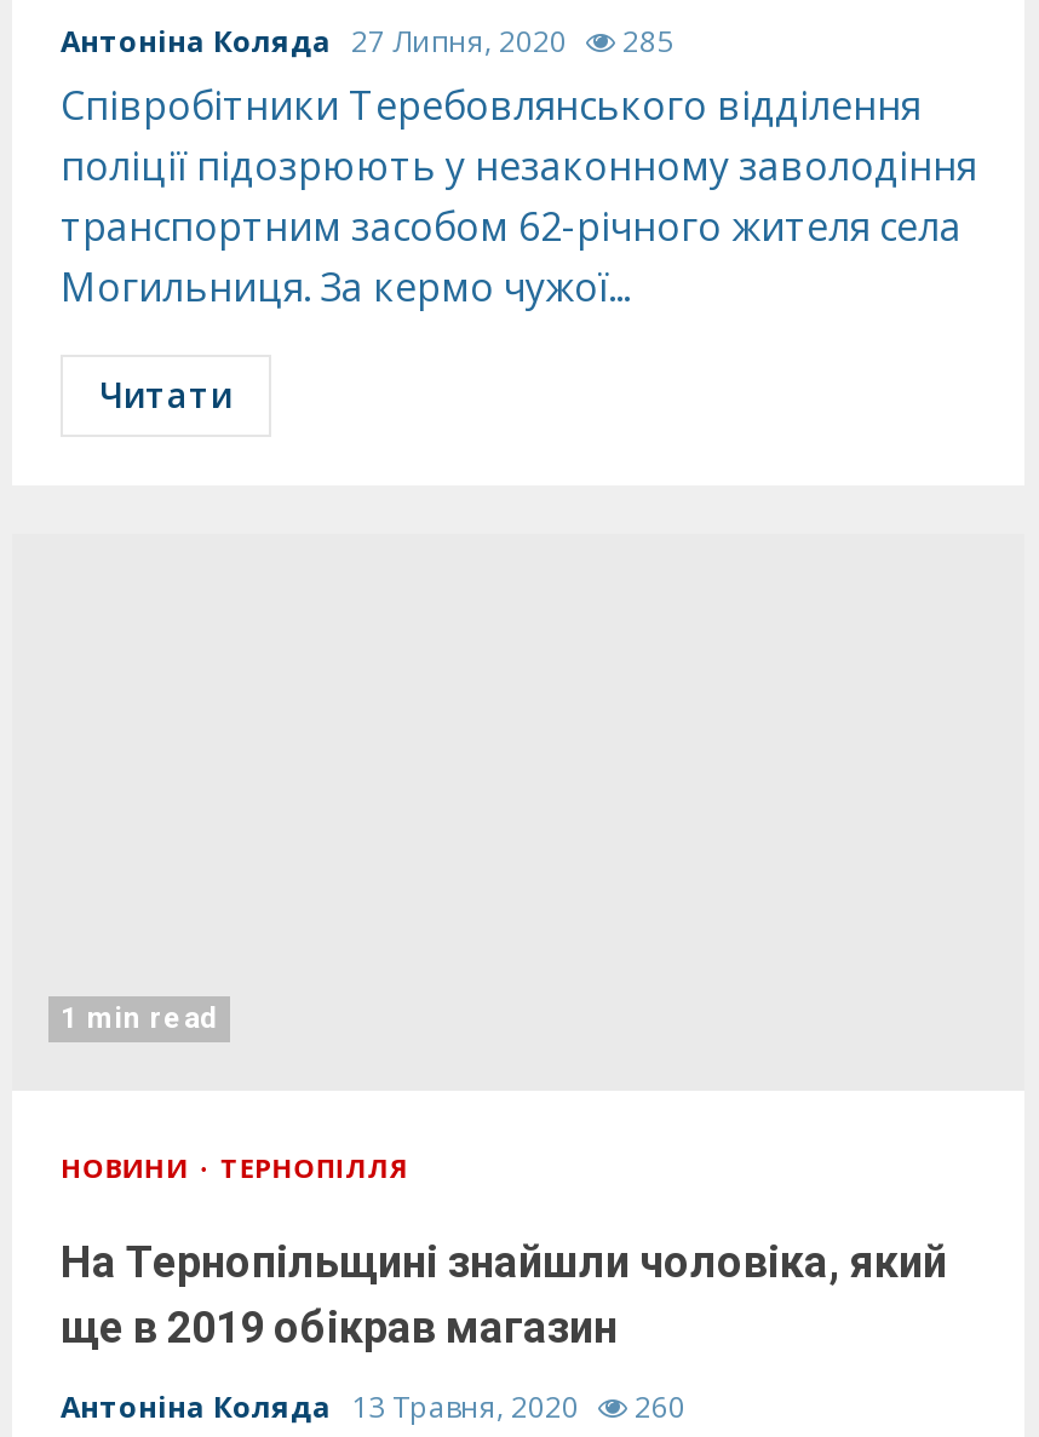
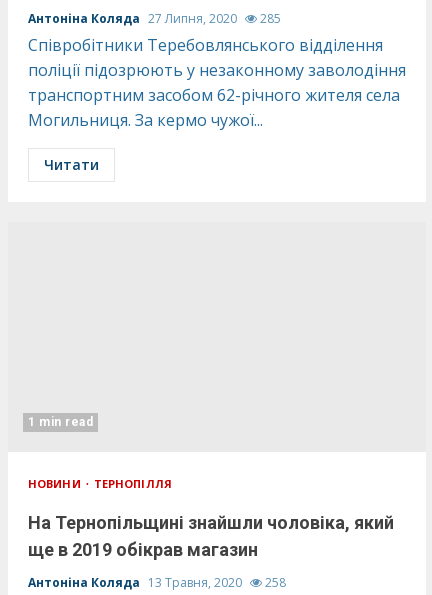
- Антоніна Коляда 13 Травня, 2020 260
+ Антоніна Коляда 13 Травня, 2020 258
